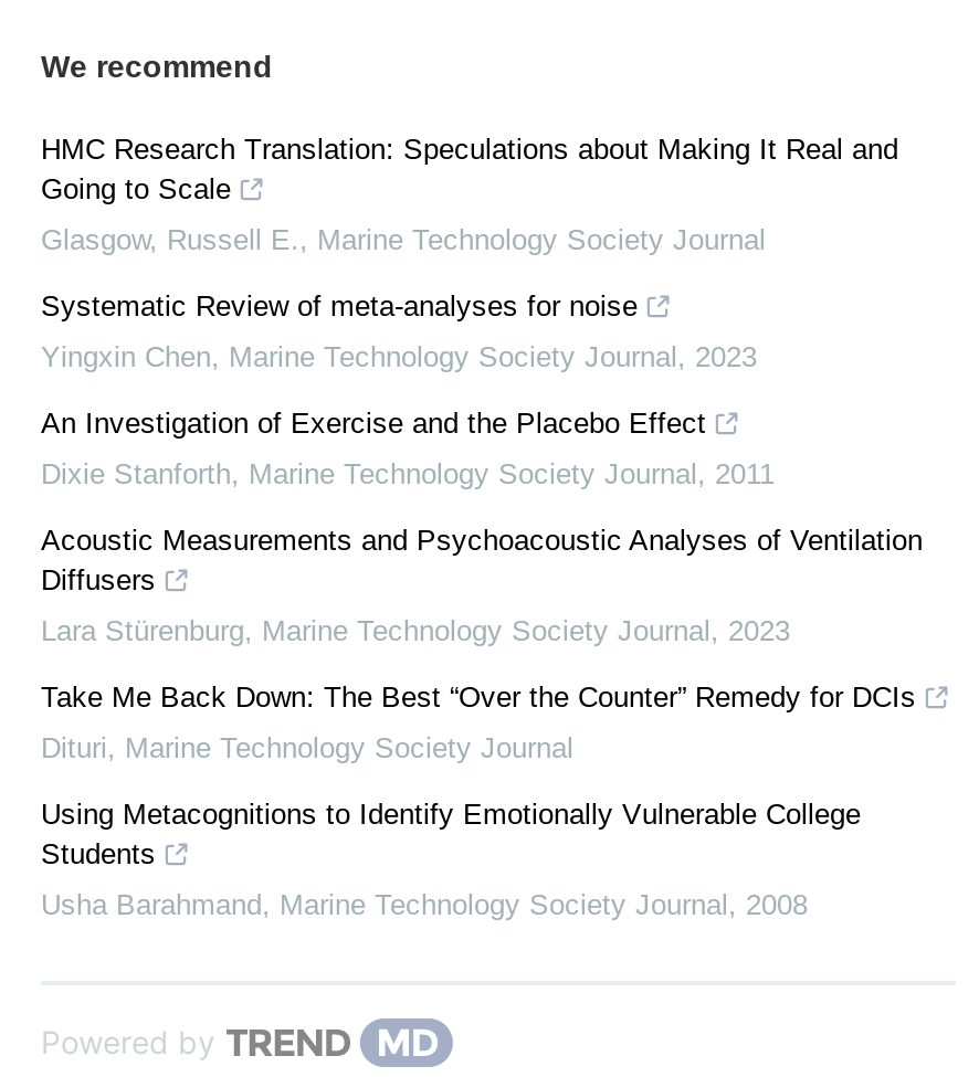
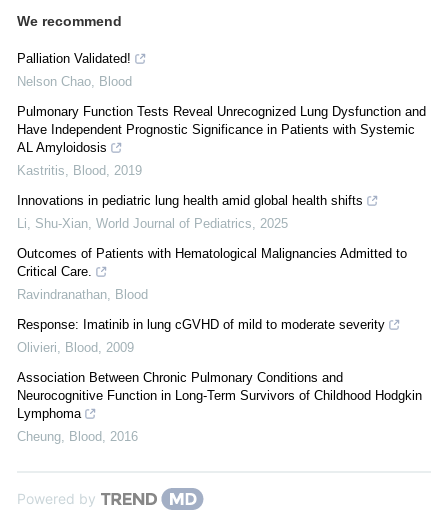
- HMC Research Translation: Speculations about Making It Real and
- Going to Scale
+ Palliation Validated!

- Glasgow, Russell E., Marine Technology Society Journal
+ Nelson Chao, Blood

- Systematic Review of meta-analyses for noise
+ Pulmonary Function Tests Reveal Unrecognized Lung Dysfunction and
+ Have Independent Prognostic Significance in Patients with Systemic
+ AL Amyloidosis

- Yingxin Chen, Marine Technology Society Journal, 2023
+ Kastritis, Blood, 2019

- An Investigation of Exercise and the Placebo Effect
+ Innovations in pediatric lung health amid global health shifts

- Dixie Stanforth, Marine Technology Society Journal, 2011
+ Li, Shu-Xian, World Journal of Pediatrics, 2025

- Acoustic Measurements and Psychoacoustic Analyses of Ventilation
- Diffusers
+ Outcomes of Patients with Hematological Malignancies Admitted to
+ Critical Care.

- Lara Stürenburg, Marine Technology Society Journal, 2023
+ Ravindranathan, Blood

- Take Me Back Down: The Best “Over the Counter” Remedy for DCIs
+ Response: Imatinib in lung cGVHD of mild to moderate severity

- Dituri, Marine Technology Society Journal
+ Olivieri, Blood, 2009

- Using Metacognitions to Identify Emotionally Vulnerable College
- Students
+ Association Between Chronic Pulmonary Conditions and
+ Neurocognitive Function in Long-Term Survivors of Childhood Hodgkin
+ Lymphoma

- Usha Barahmand, Marine Technology Society Journal, 2008
+ Cheung, Blood, 2016
